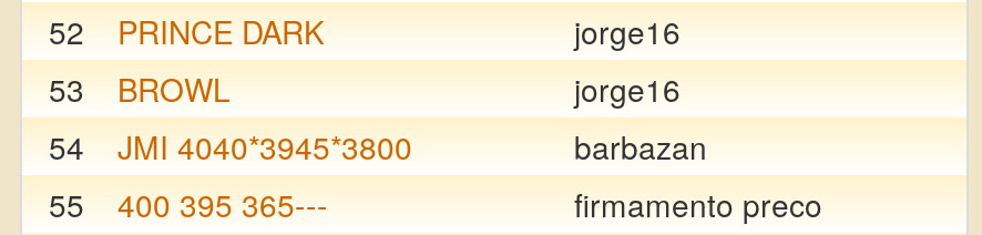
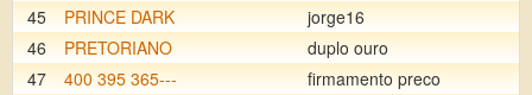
- 52 PRINCE DARK
+ 45 PRINCE DARK

- 53
- BROWL
- jorge16
- 54
- JMI 4040*3945*3800
- barbazan
- 55
+ 46
+ PRETORIANO
+ duplo ouro
+ 47
